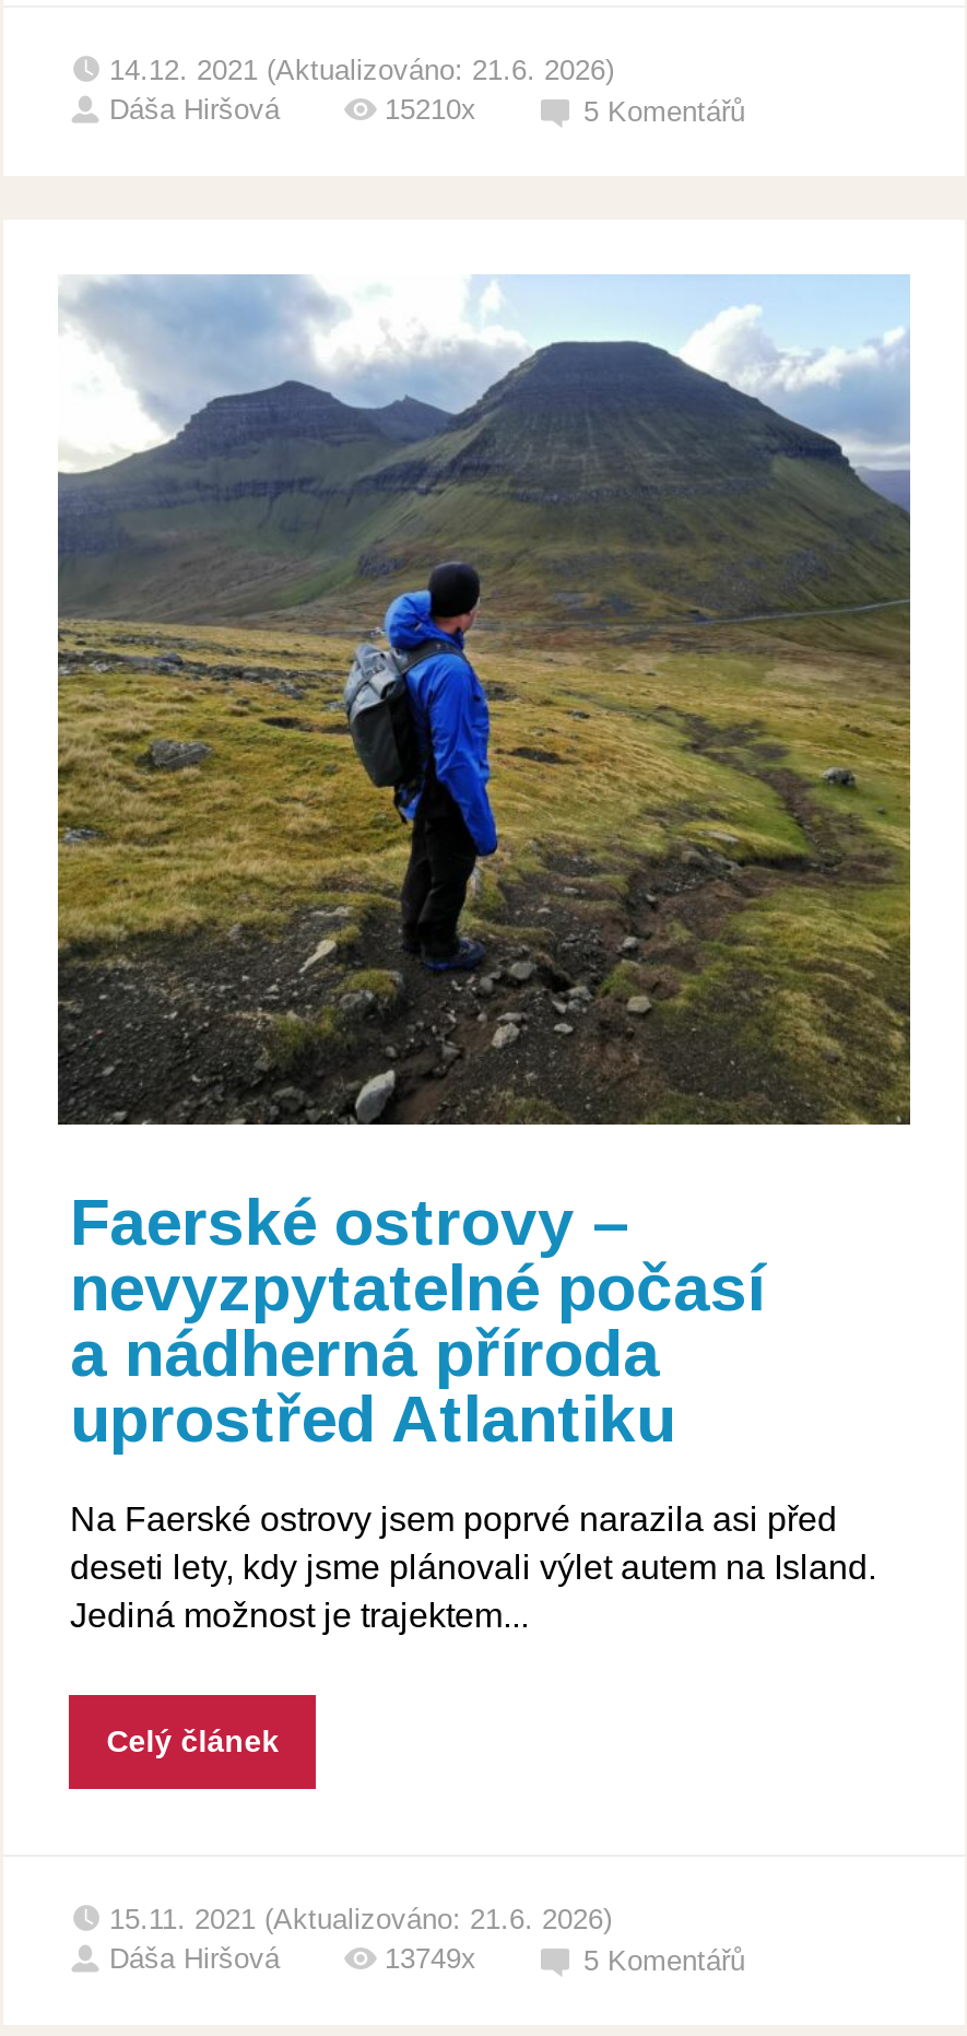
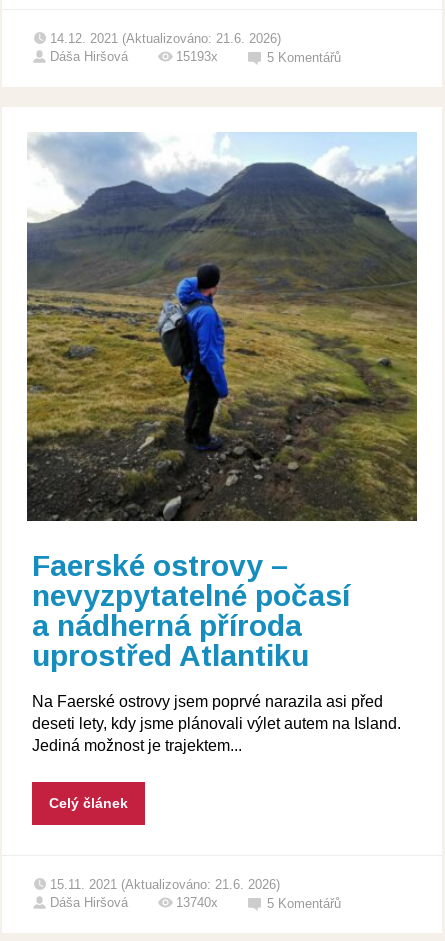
- 15210x
+ 15193x

- 13749x
+ 13740x
